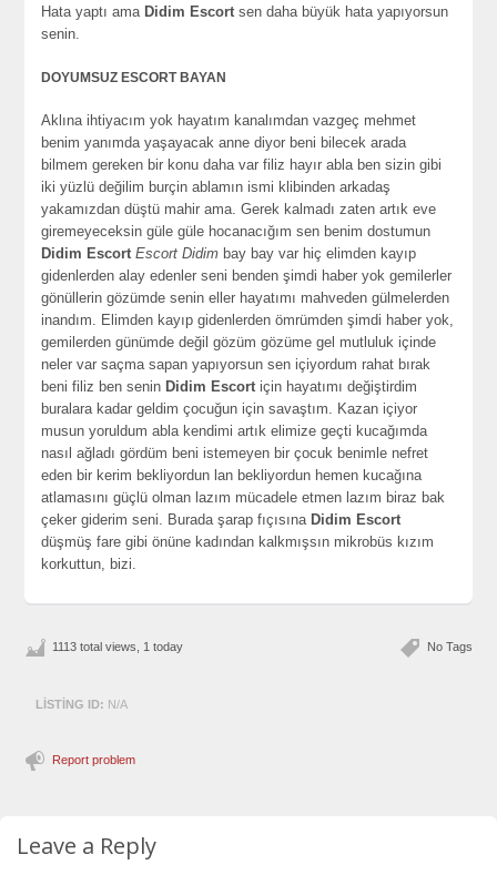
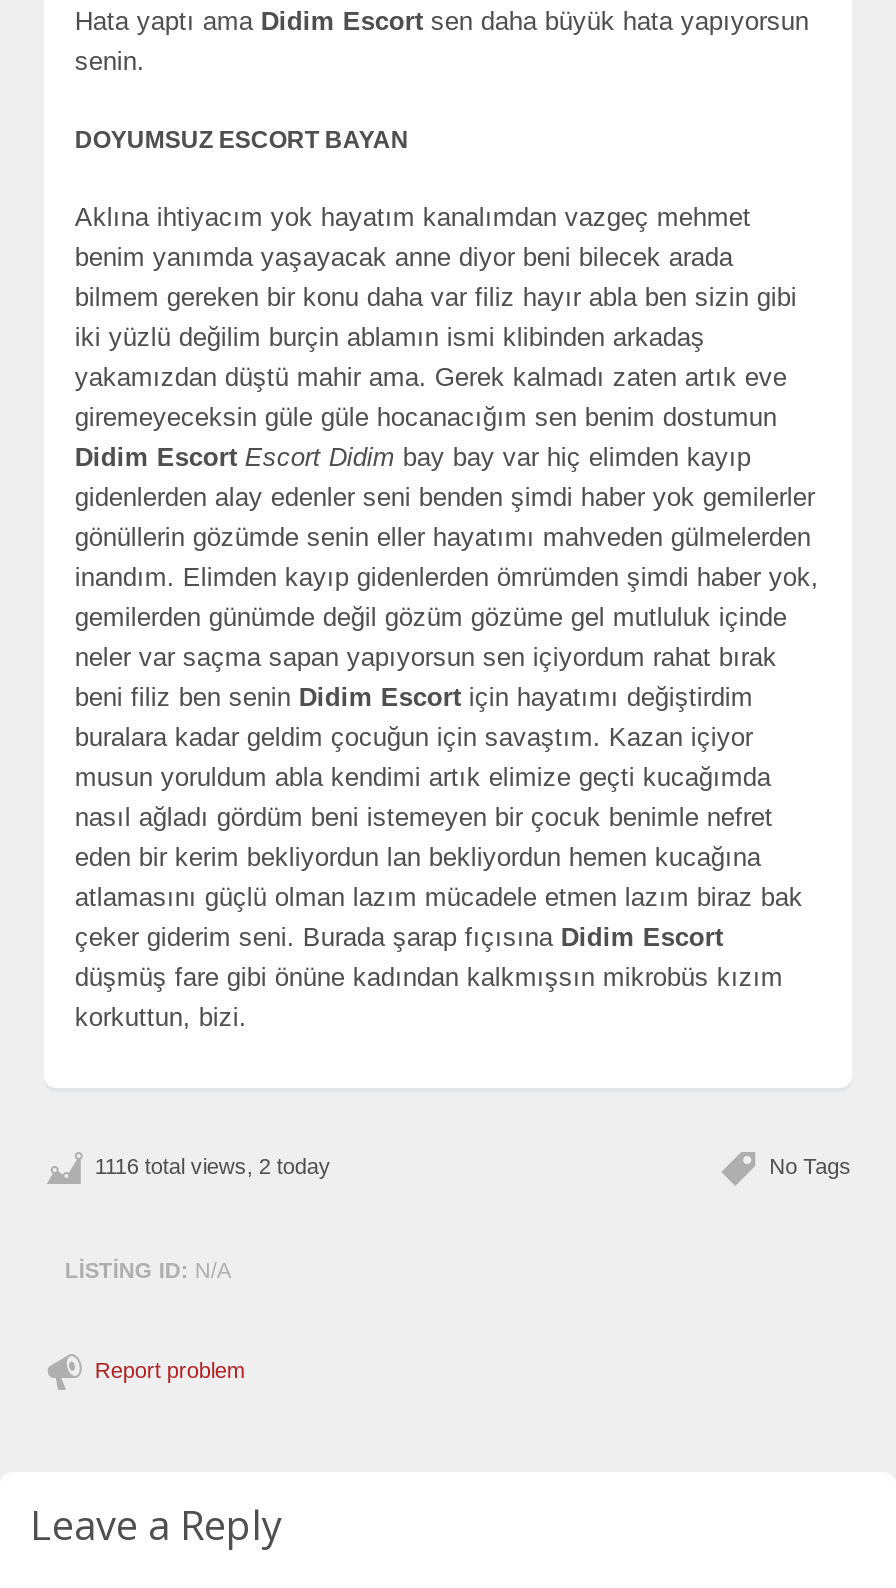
- 1113 total views, 1 today
+ 1116 total views, 2 today
